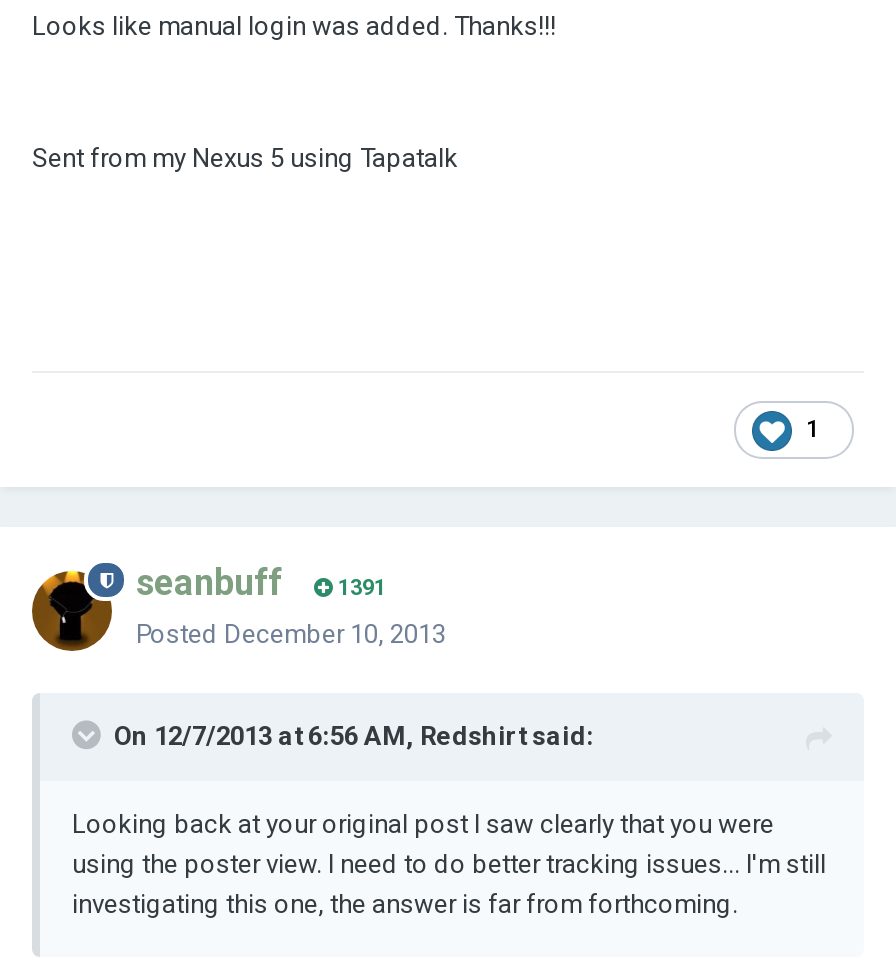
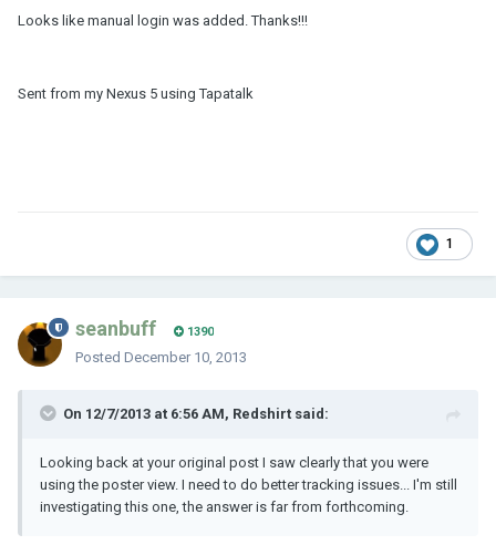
- seanbuff 1391
+ seanbuff 1390
